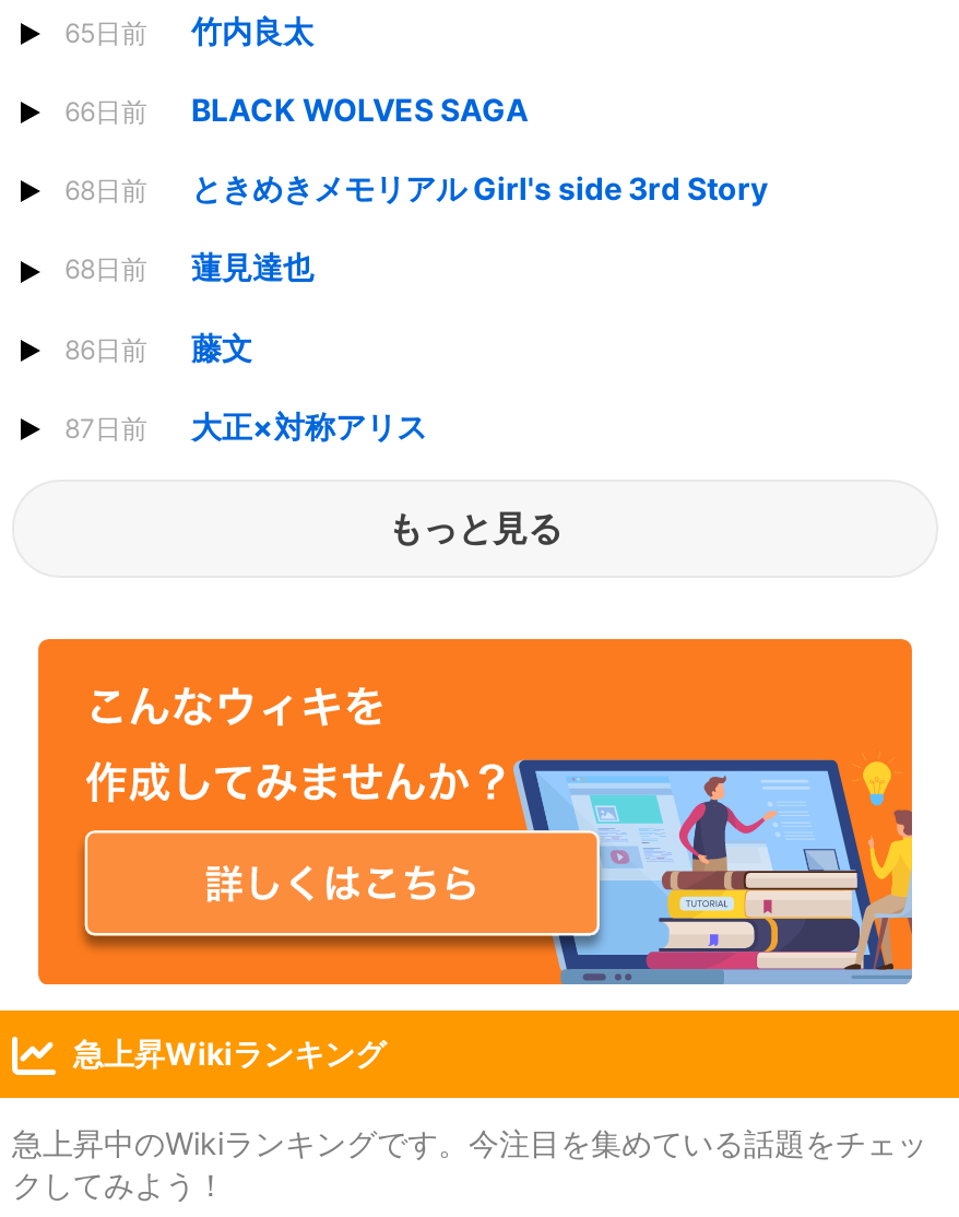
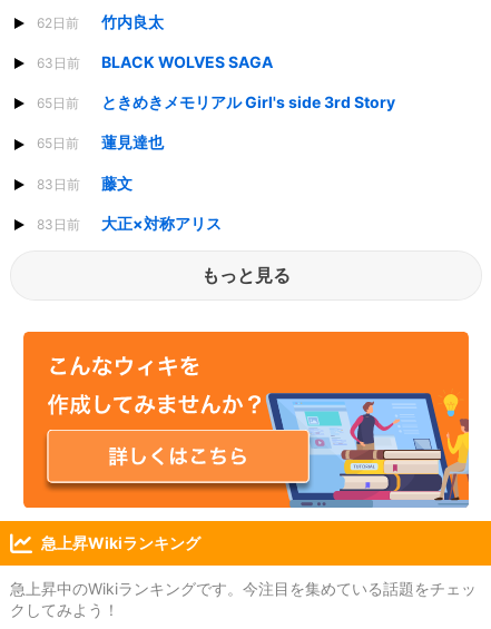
- 65日前 竹内良太
+ 62日前 竹内良太

- 66日前 BLACK WOLVES SAGA
+ 63日前 BLACK WOLVES SAGA

- 68日前 ときめきメモリアル Girl's side 3rd Story
+ 65日前 ときめきメモリアル Girl's side 3rd Story

- 68日前 蓮見達也
+ 65日前 蓮見達也

- 86日前 藤文
+ 83日前 藤文

- 87日前 大正×対称アリス
+ 83日前 大正×対称アリス
